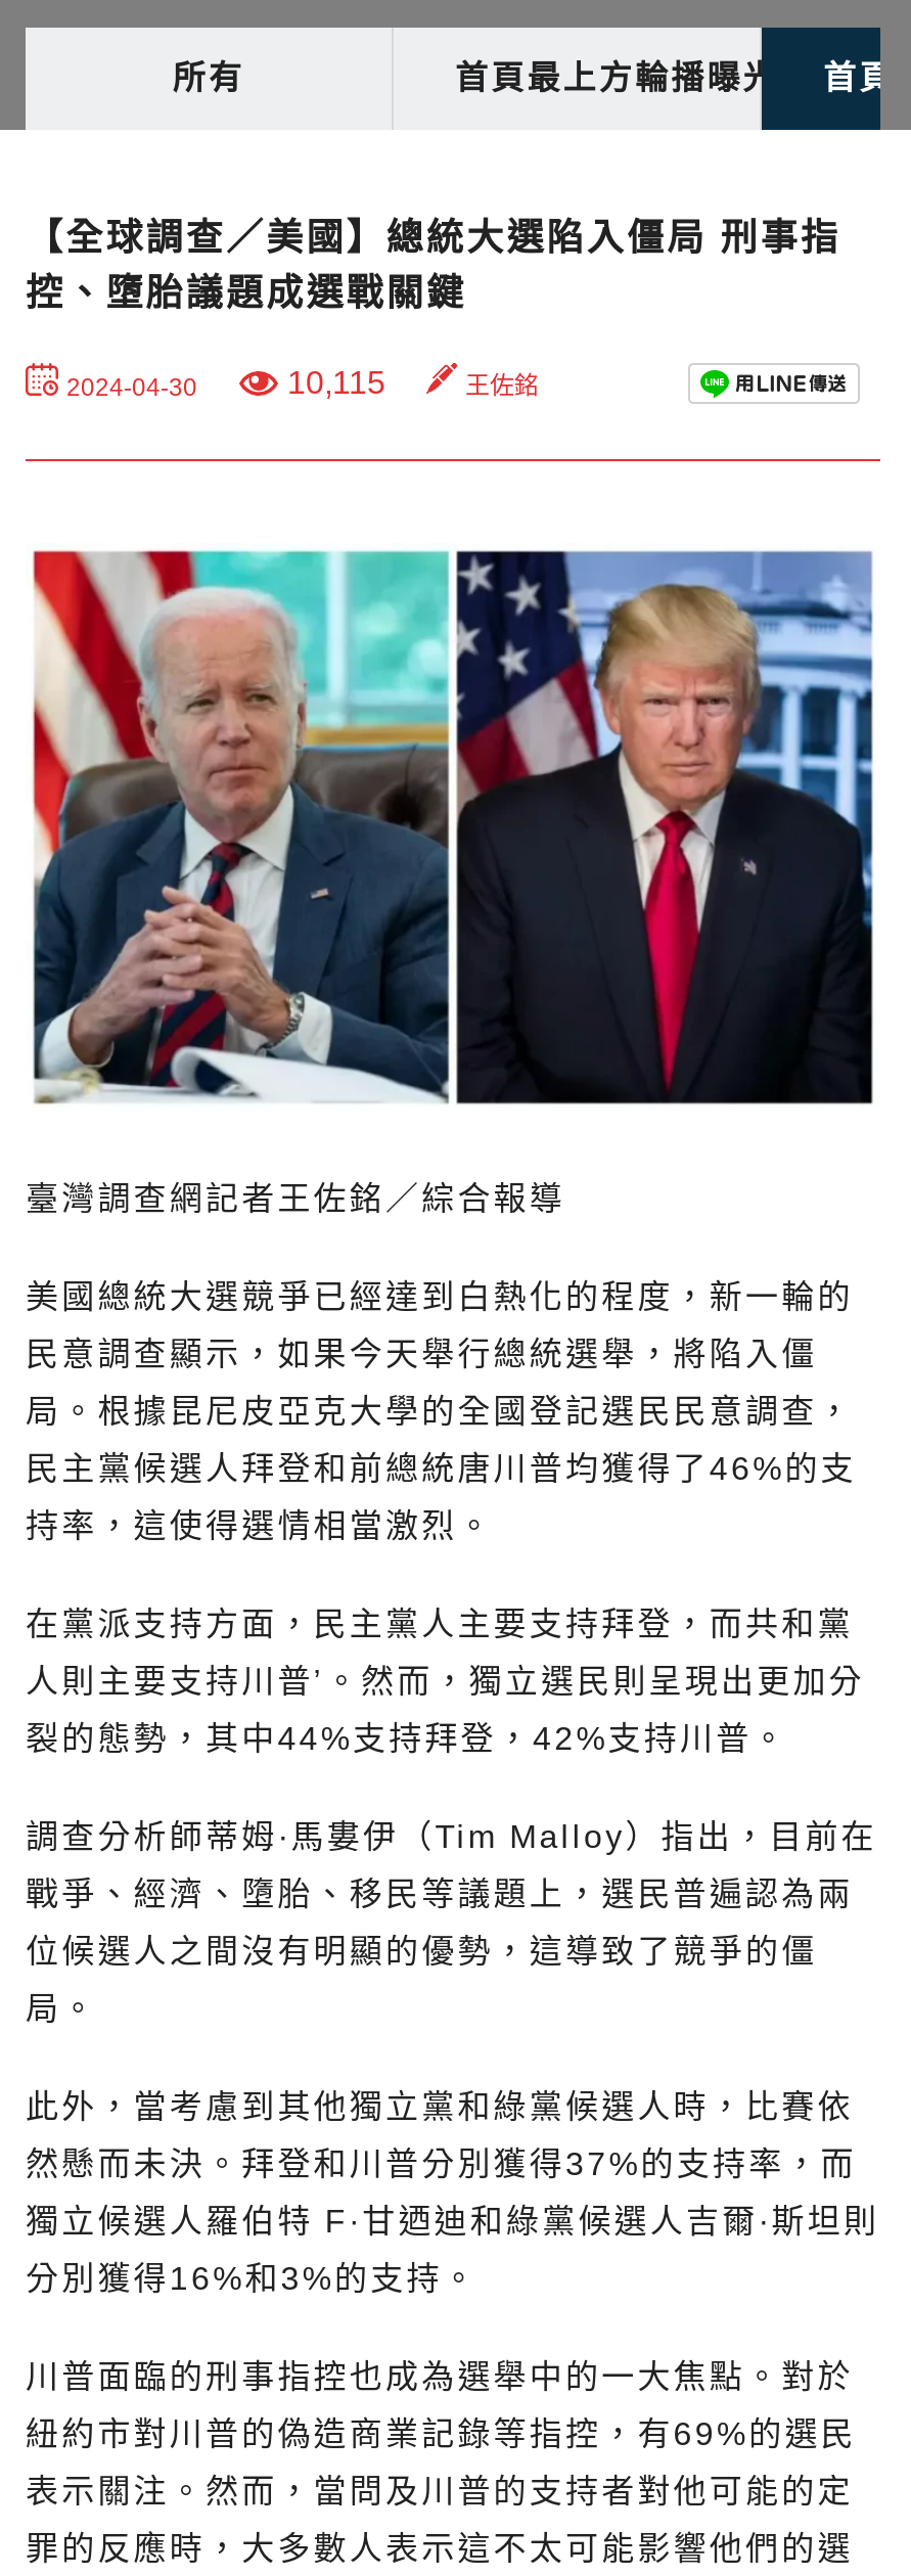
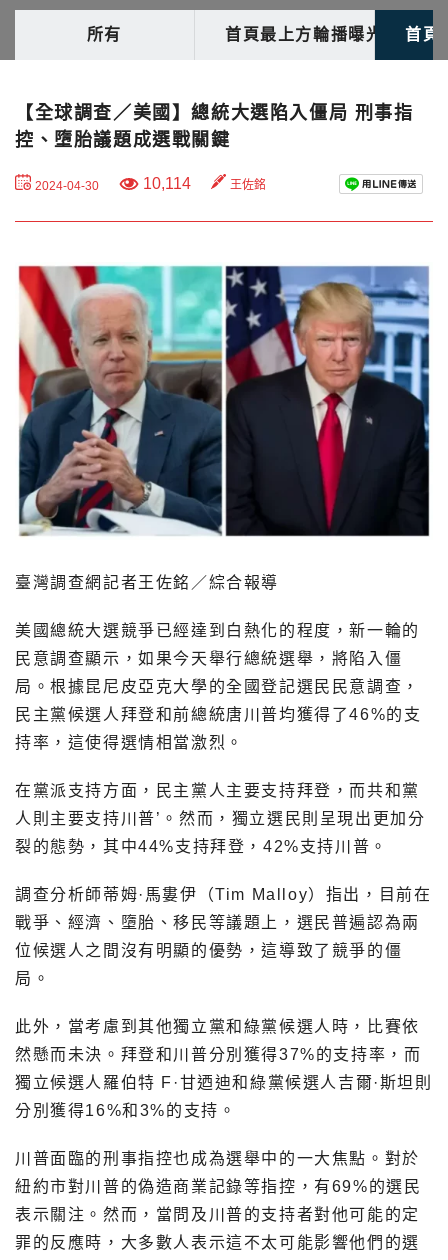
- 10,115
+ 10,114
